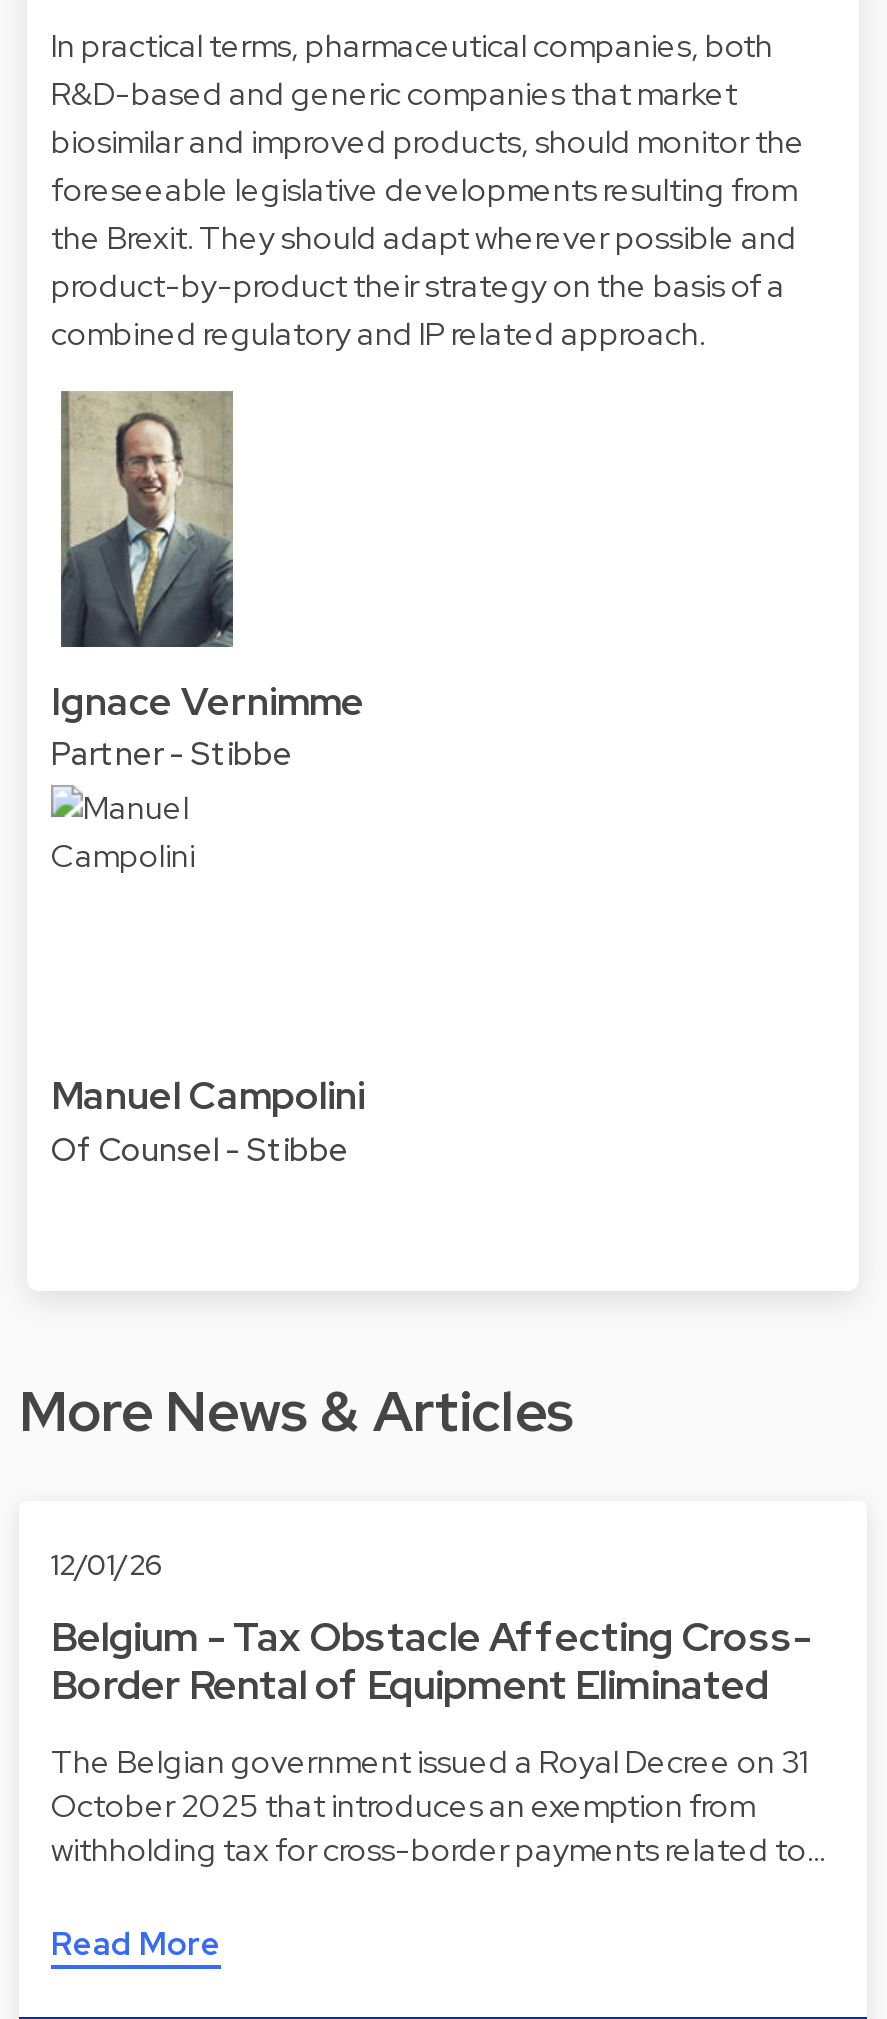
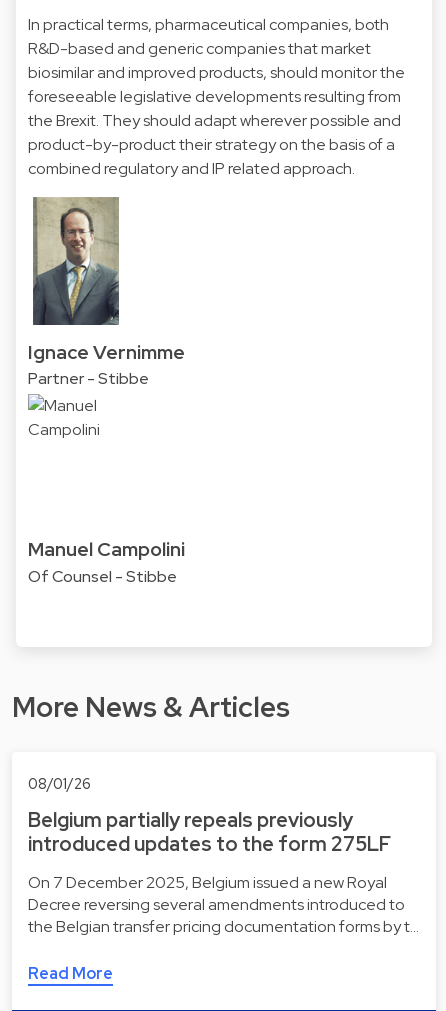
- 12/01/26
+ 08/01/26

- Belgium - Tax Obstacle Affecting Cross-
- Border Rental of Equipment Eliminated
+ Belgium partially repeals previously
+ introduced updates to the form 275LF

- The Belgian government issued a Royal Decree on 31
- October 2025 that introduces an exemption from
- withholding tax for cross-border payments related to…
+ On 7 December 2025, Belgium issued a new Royal
+ Decree reversing several amendments introduced to
+ the Belgian transfer pricing documentation forms by t…
